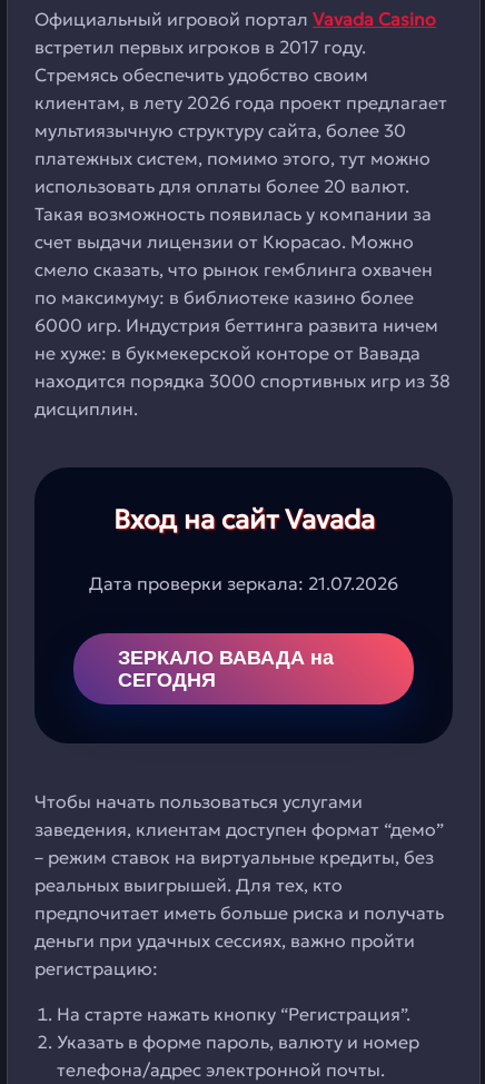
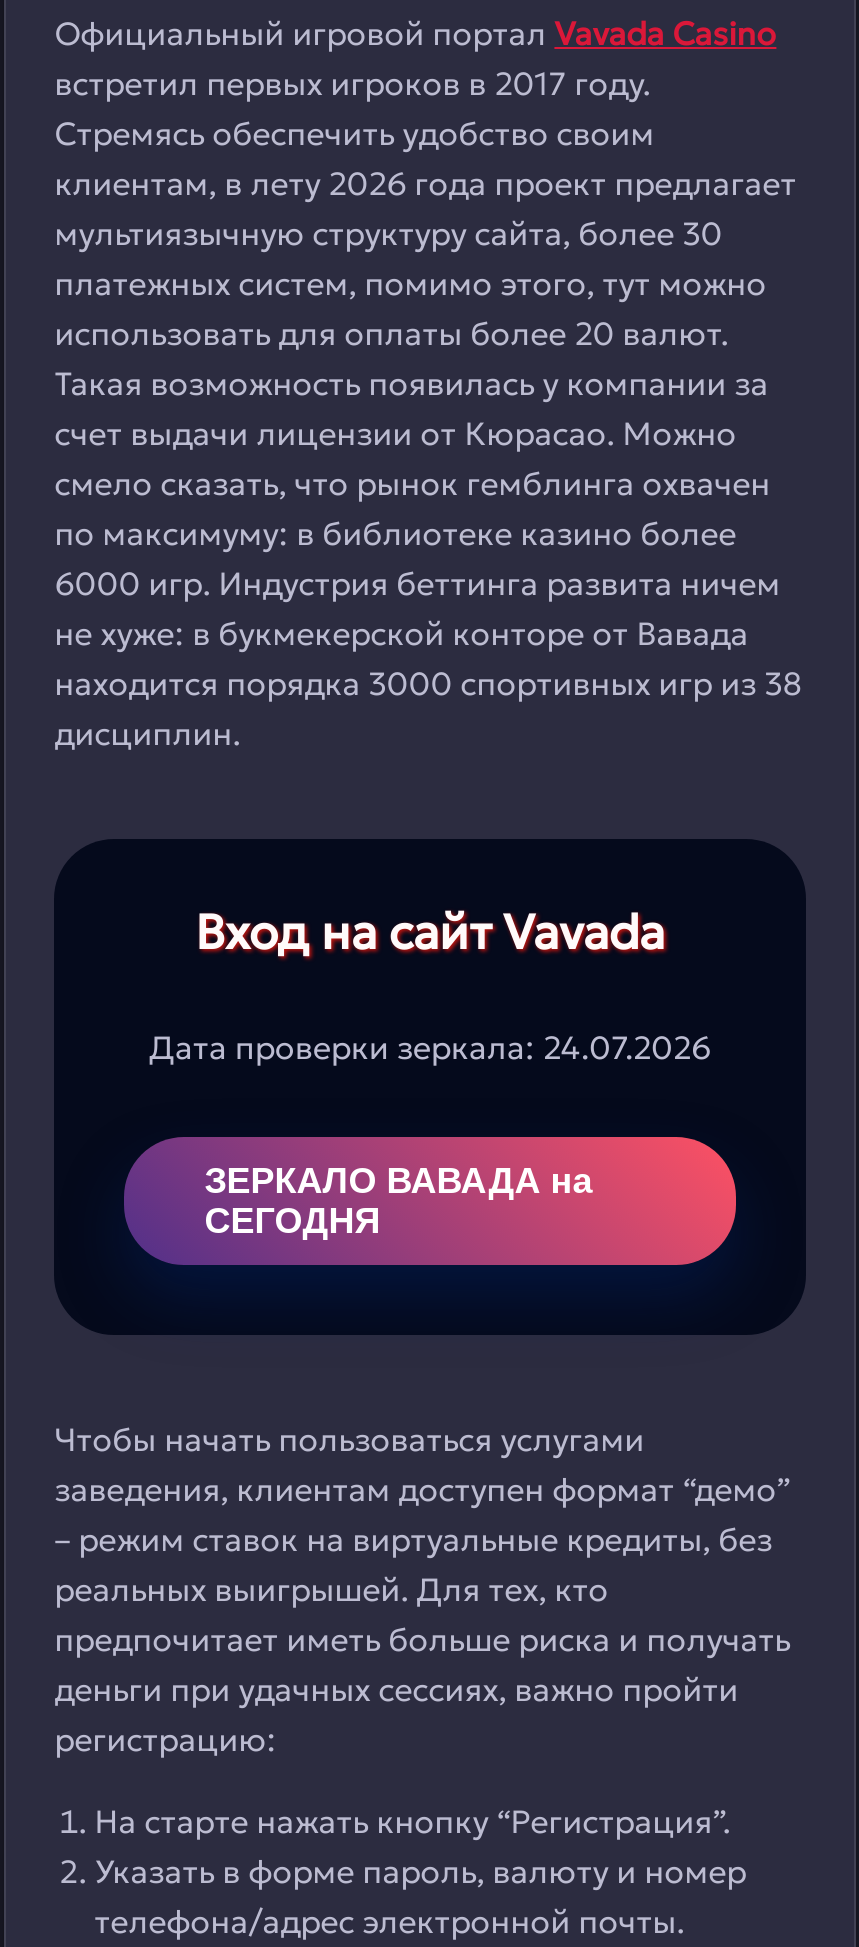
- Дата проверки зеркала: 21.07.2026
+ Дата проверки зеркала: 24.07.2026
